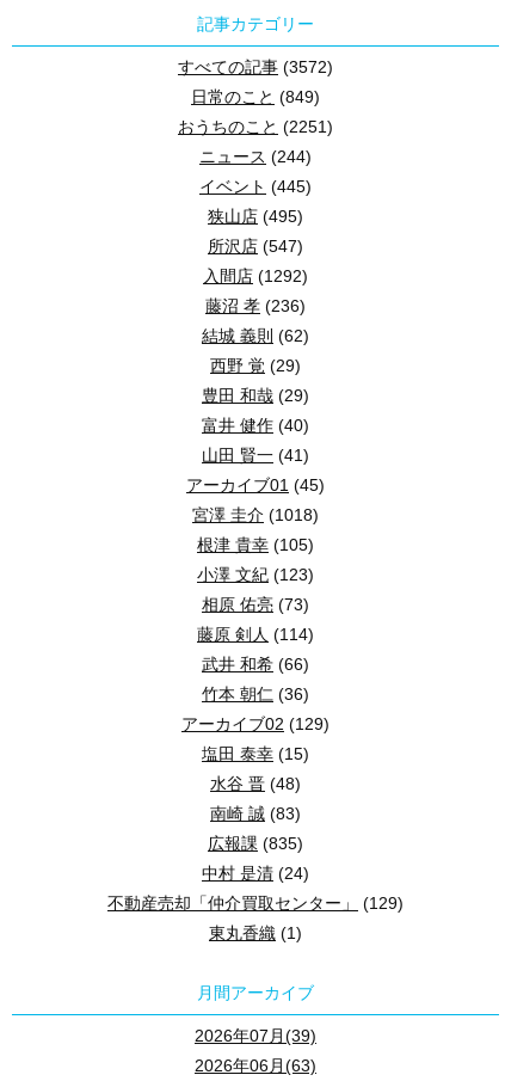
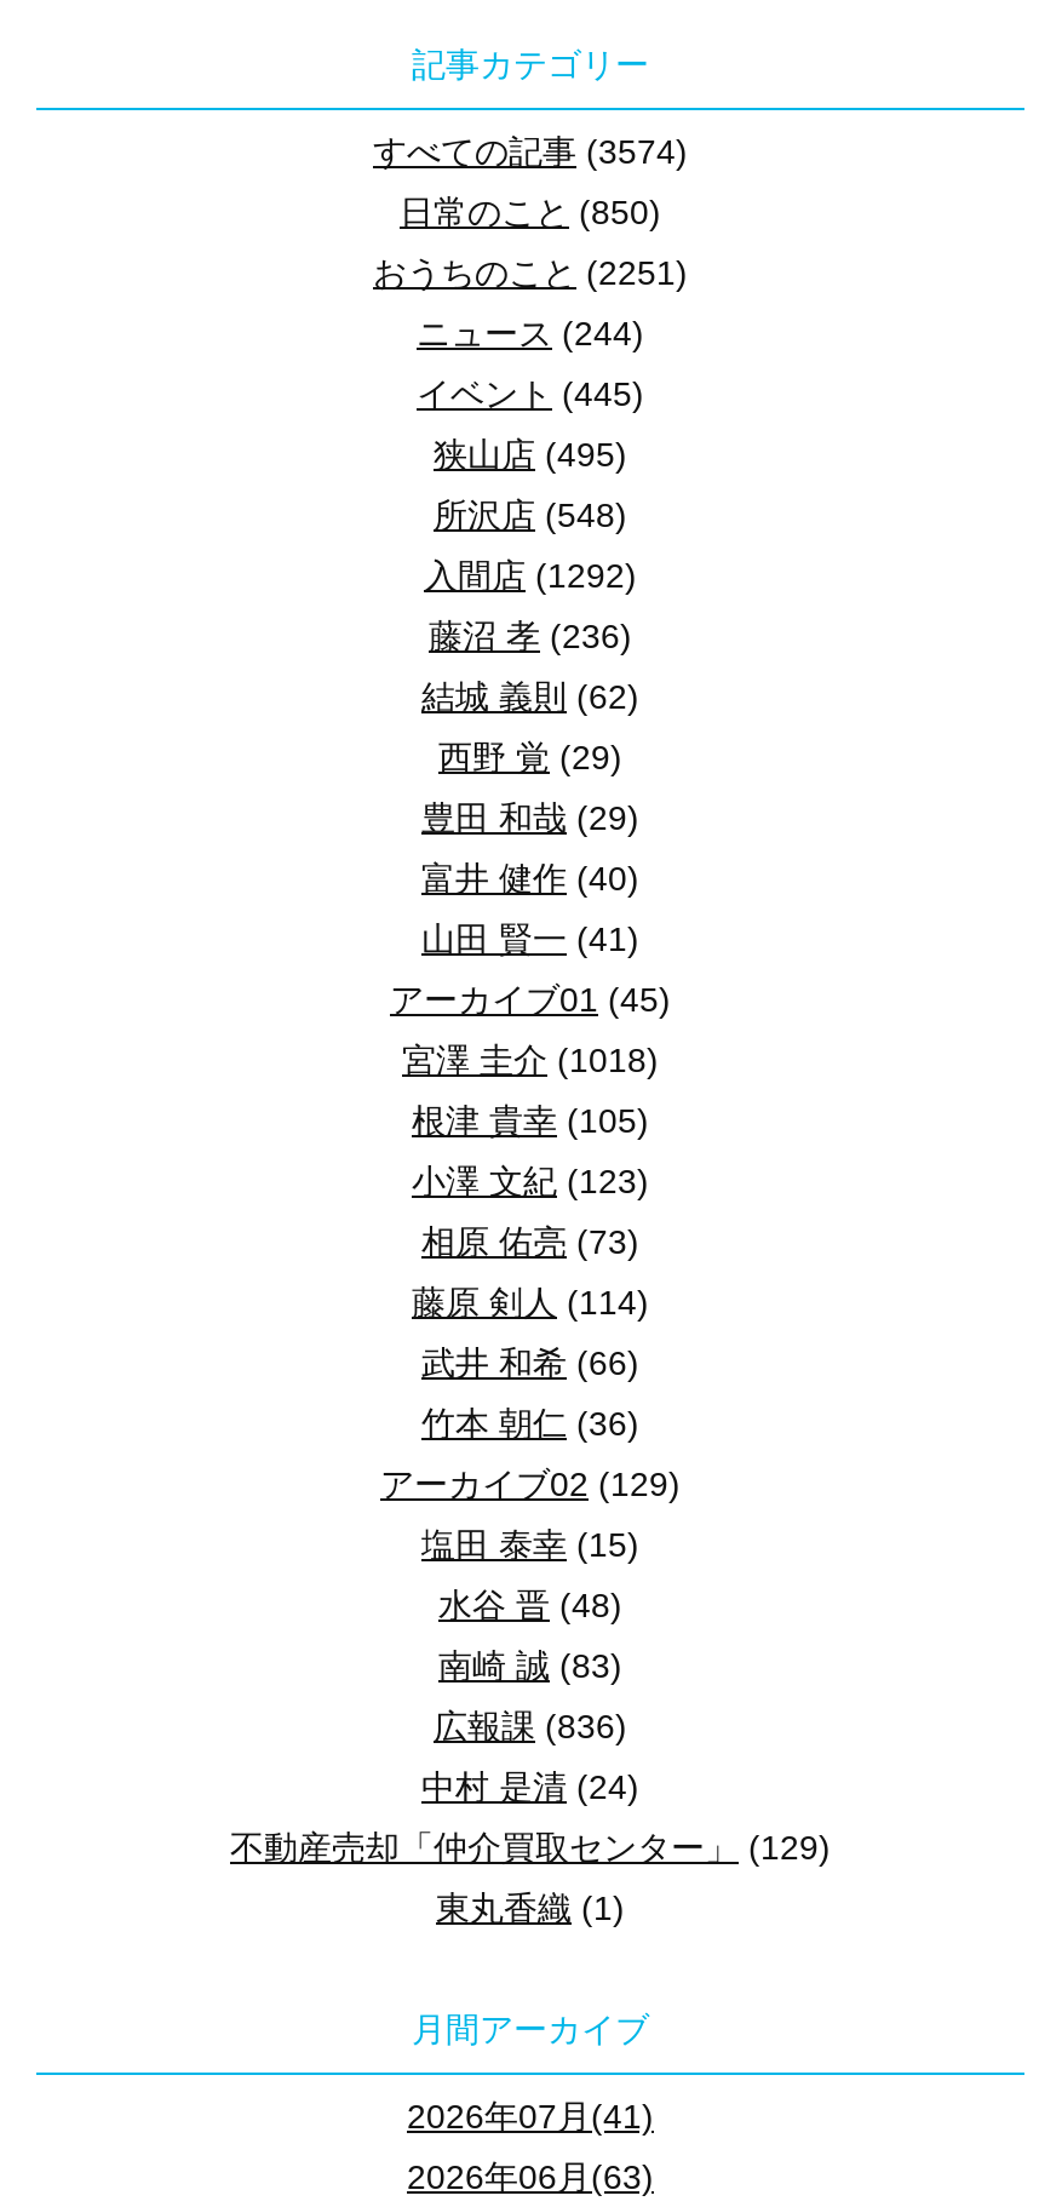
- すべての記事(3572)
+ すべての記事(3574)

- 日常のこと(849)
+ 日常のこと(850)

- 所沢店(547)
+ 所沢店(548)

- 広報課(835)
+ 広報課(836)

- 2026年07月(39)
+ 2026年07月(41)
